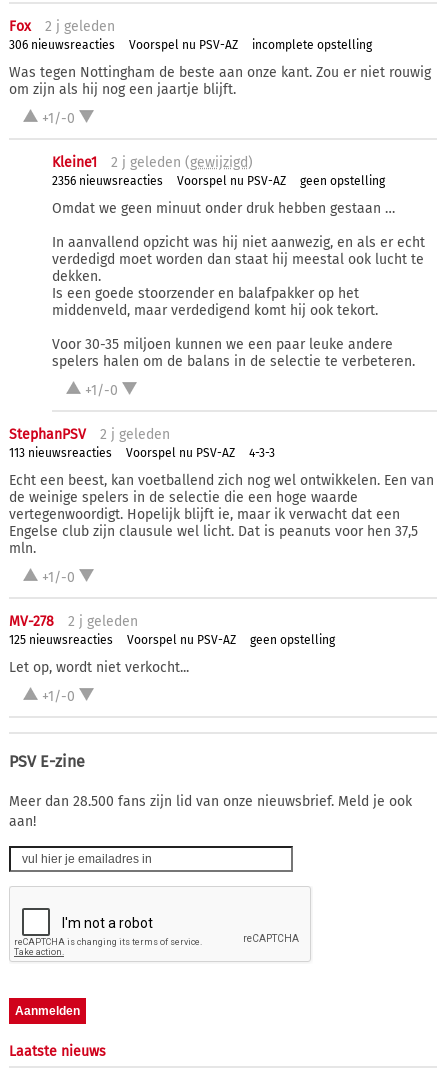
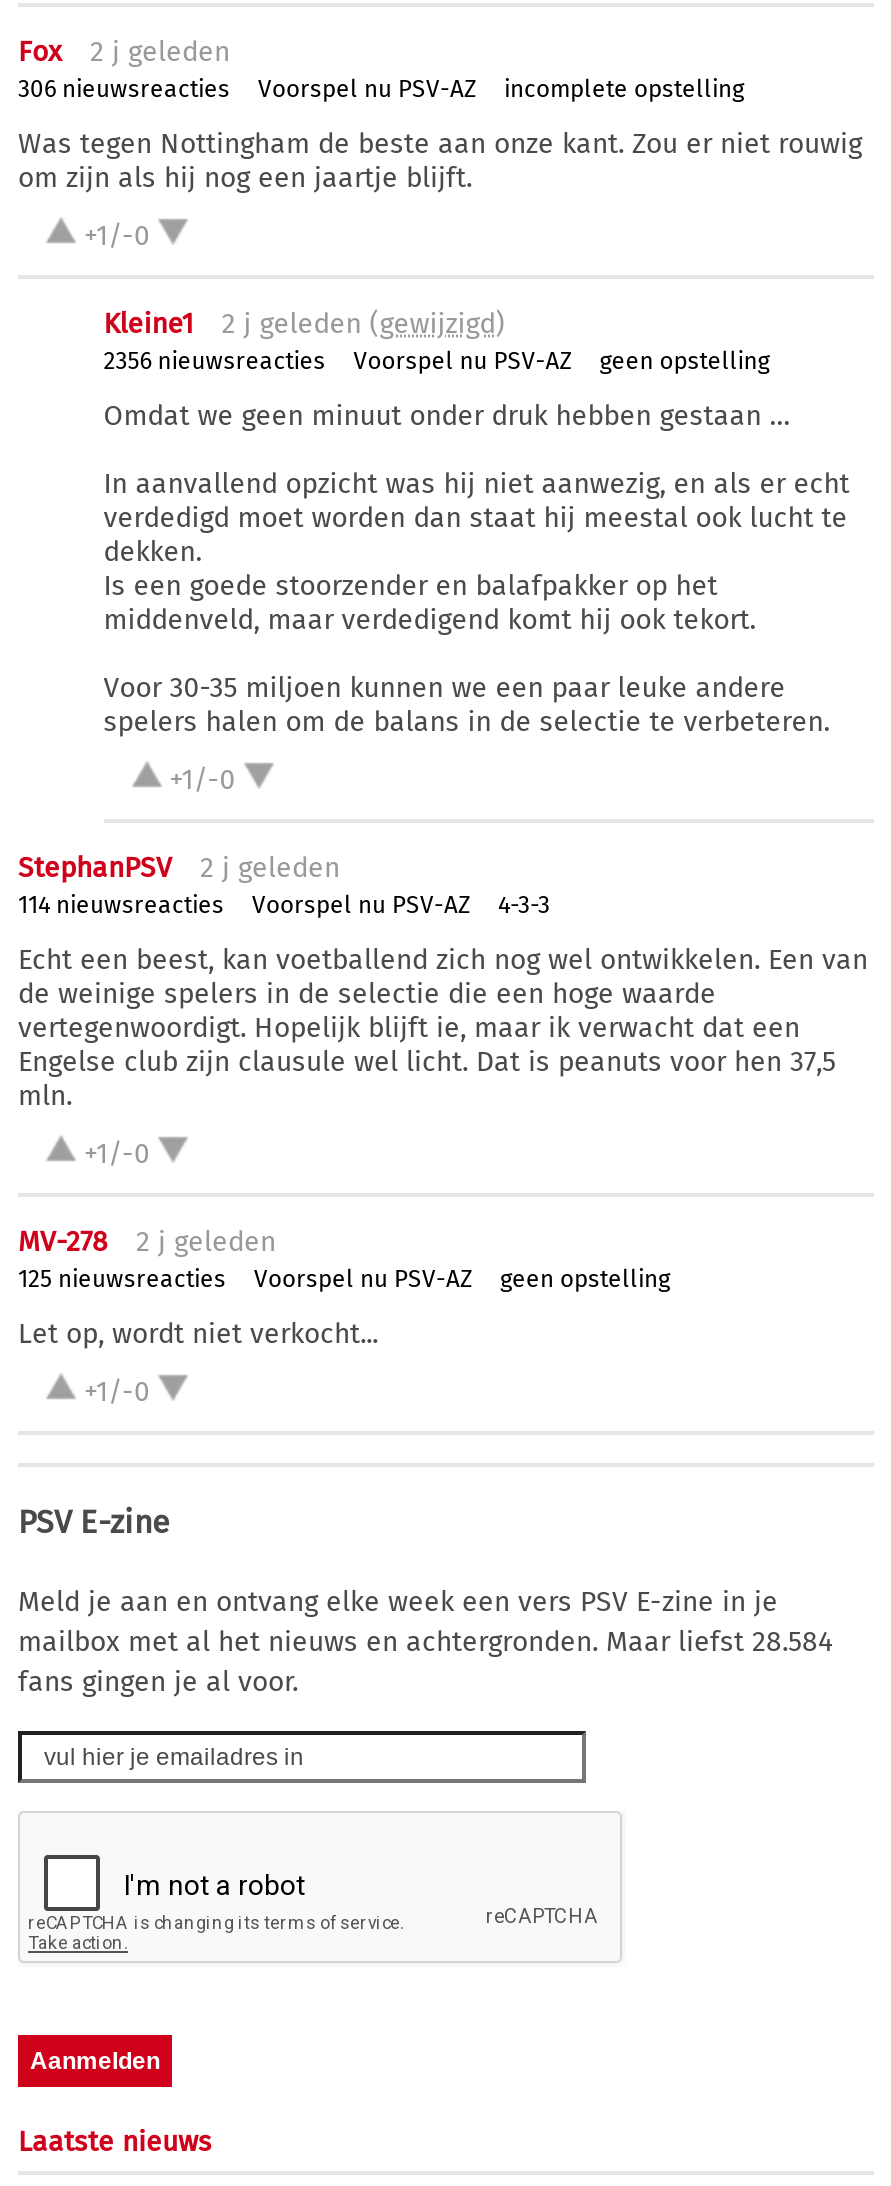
- 113 nieuwsreacties
+ 114 nieuwsreacties

- Meer dan 28.500 fans zijn lid van onze nieuwsbrief. Meld je ook
- aan!
+ Meld je aan en ontvang elke week een vers PSV E-zine in je
+ mailbox met al het nieuws en achtergronden. Maar liefst 28.584
+ fans gingen je al voor.
